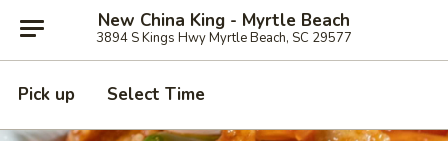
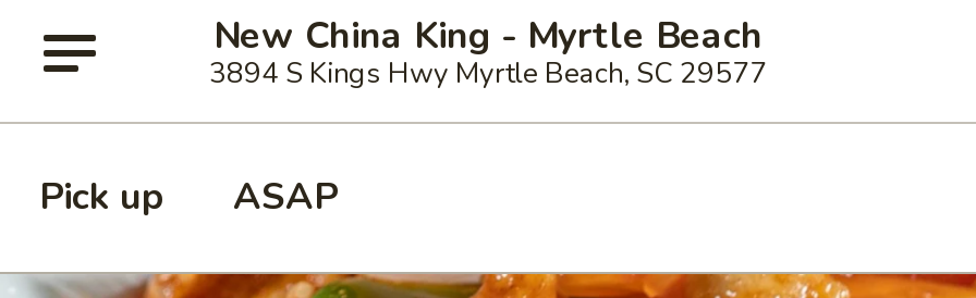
- Select Time
+ ASAP
